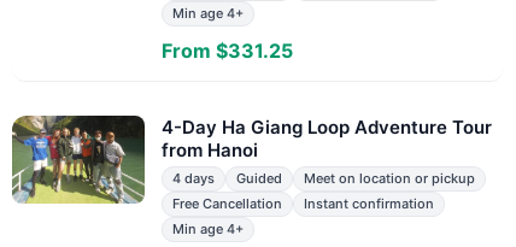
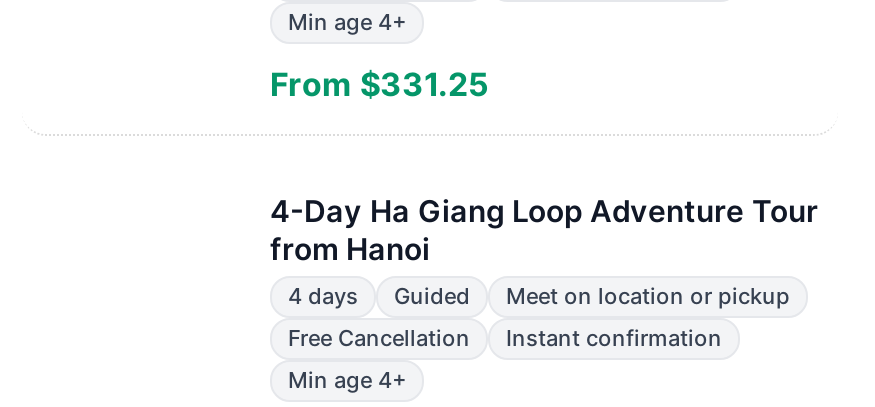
- [image]
